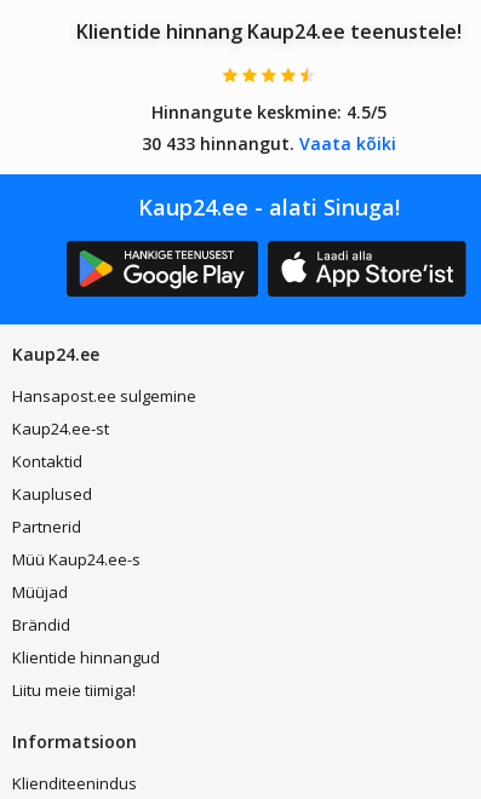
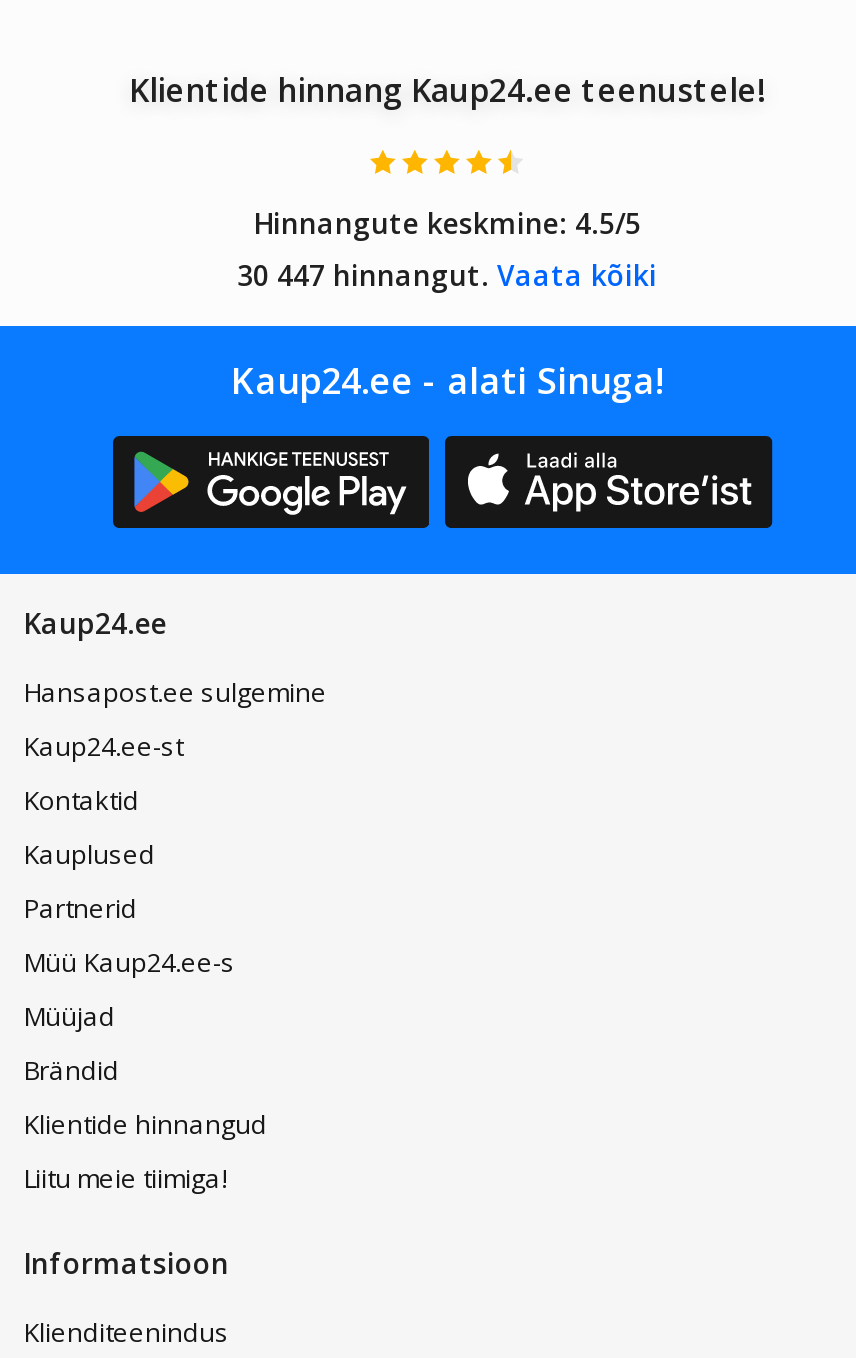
- 30 433 hinnangut. Vaata kõiki
+ 30 447 hinnangut. Vaata kõiki
